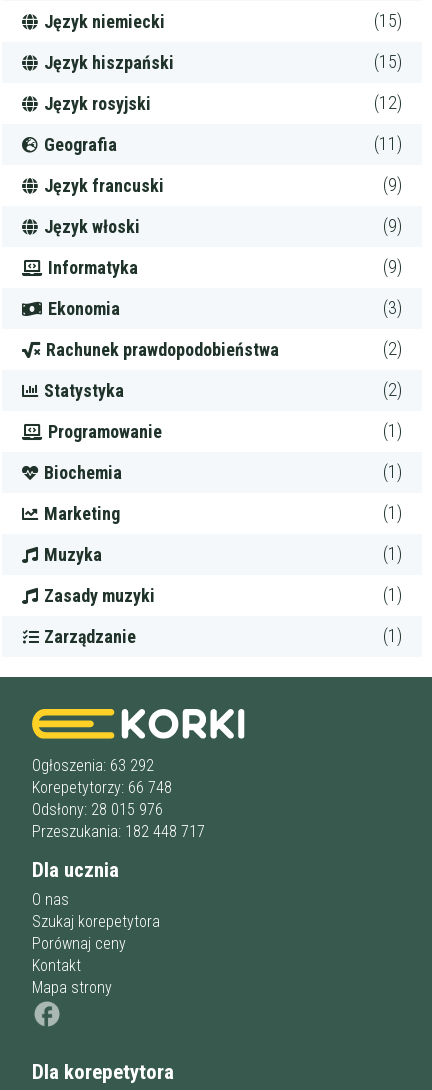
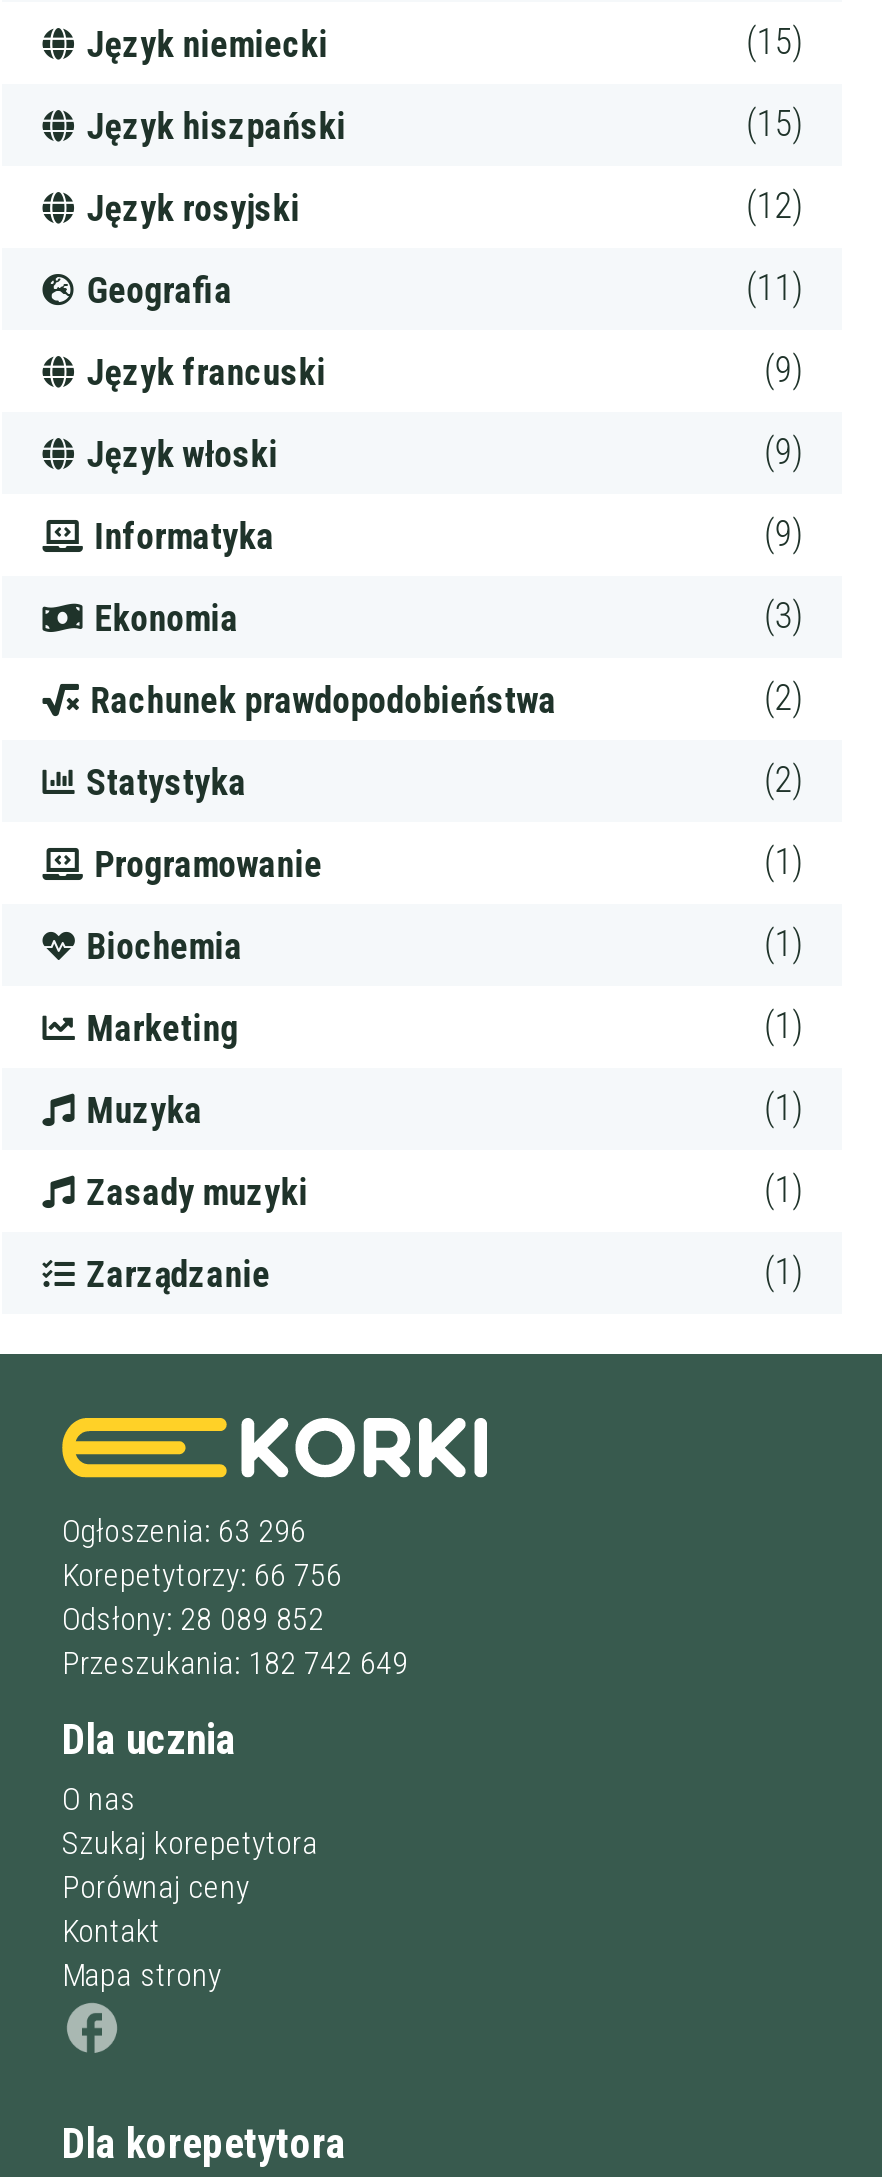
- Ogłoszenia: 63 292
+ Ogłoszenia: 63 296

- Korepetytorzy: 66 748
+ Korepetytorzy: 66 756

- Odsłony: 28 015 976
+ Odsłony: 28 089 852

- Przeszukania: 182 448 717
+ Przeszukania: 182 742 649
